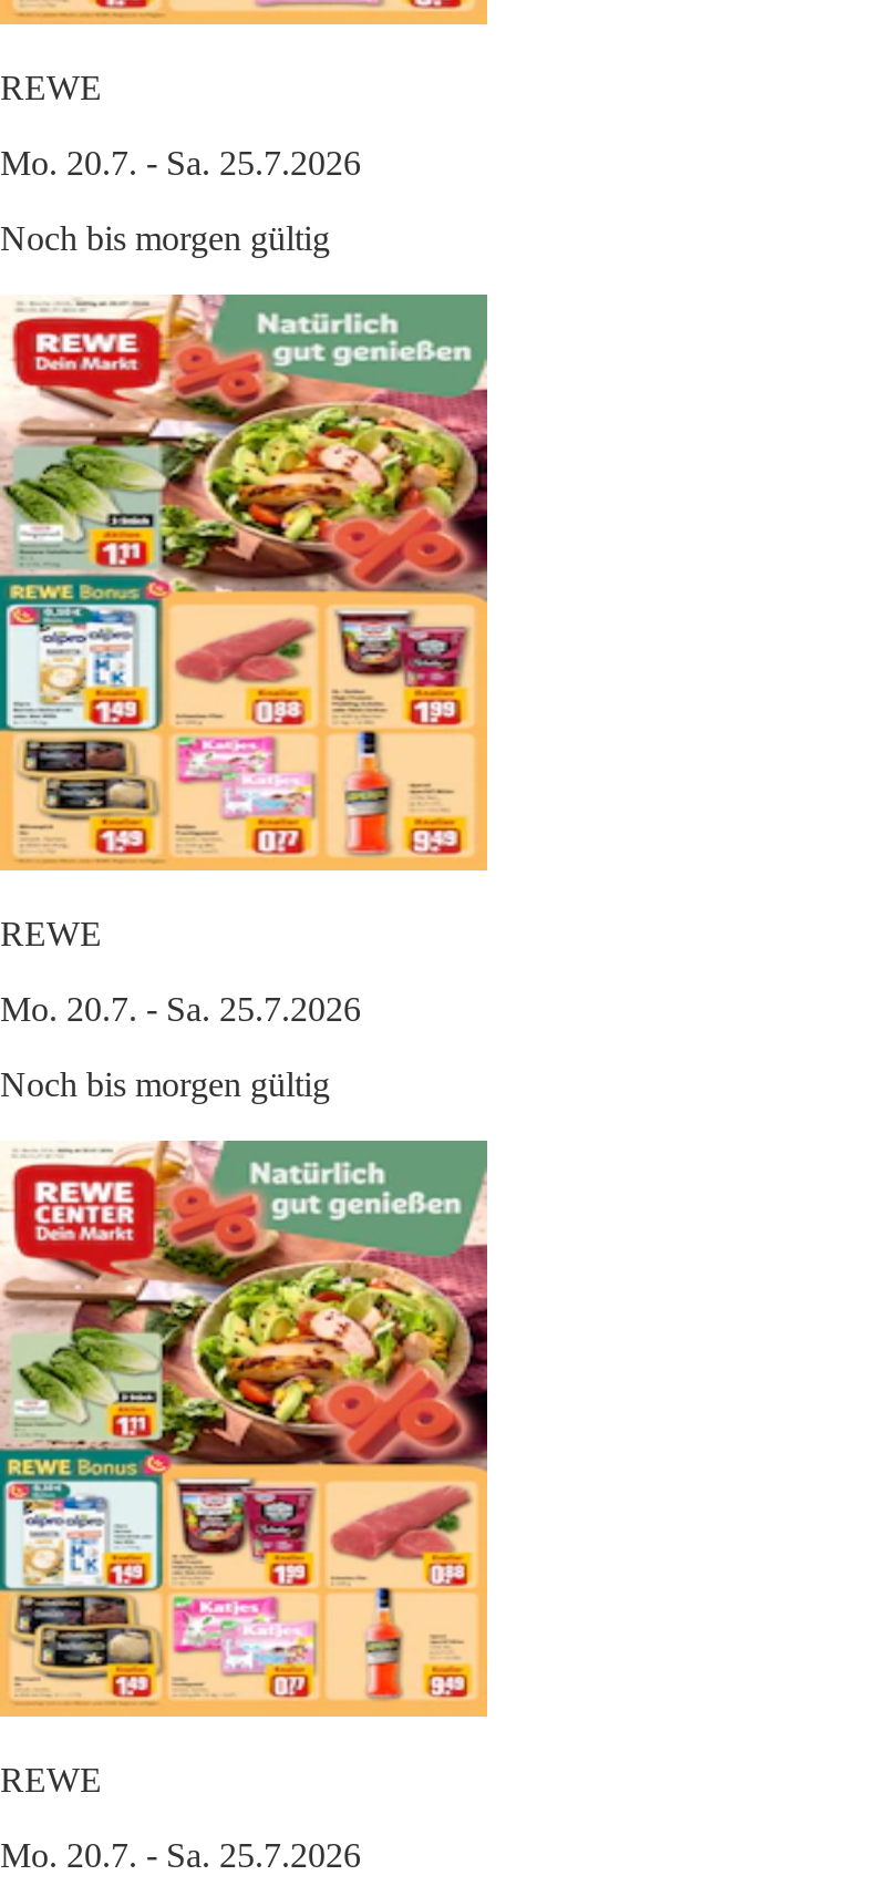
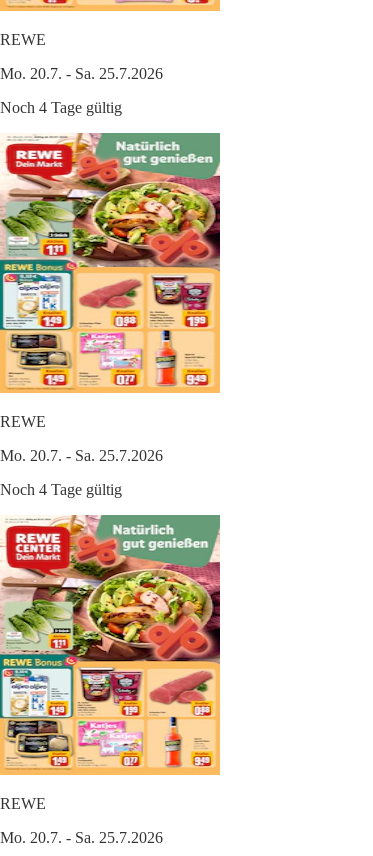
- Noch bis morgen gültig
+ Noch 4 Tage gültig

- Noch bis morgen gültig
+ Noch 4 Tage gültig
